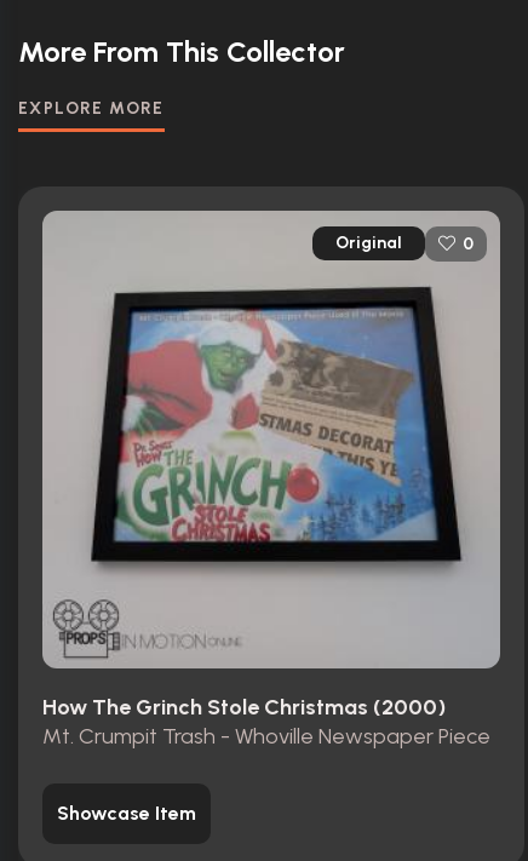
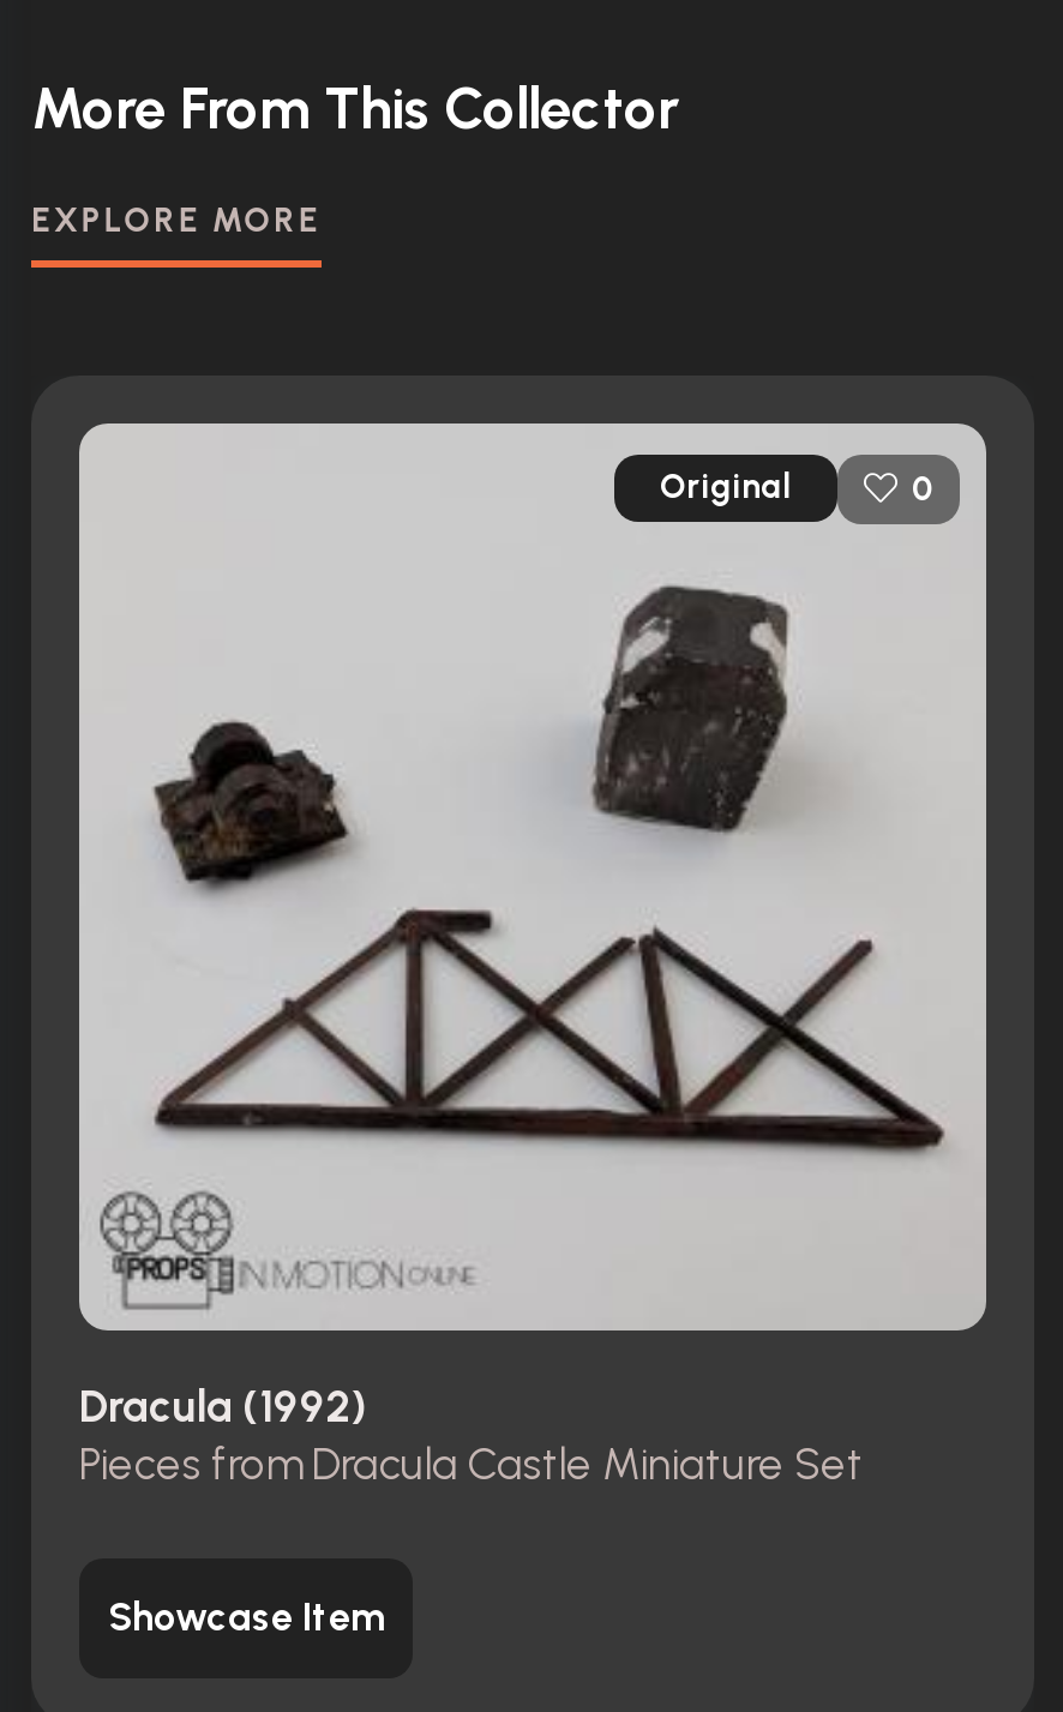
- [image]
- How The Grinch Stole Christmas (2000)
- Mt. Crumpit Trash - Whoville Newspaper Piece
+ [image]
+ Dracula (1992)
+ Pieces from Dracula Castle Miniature Set
